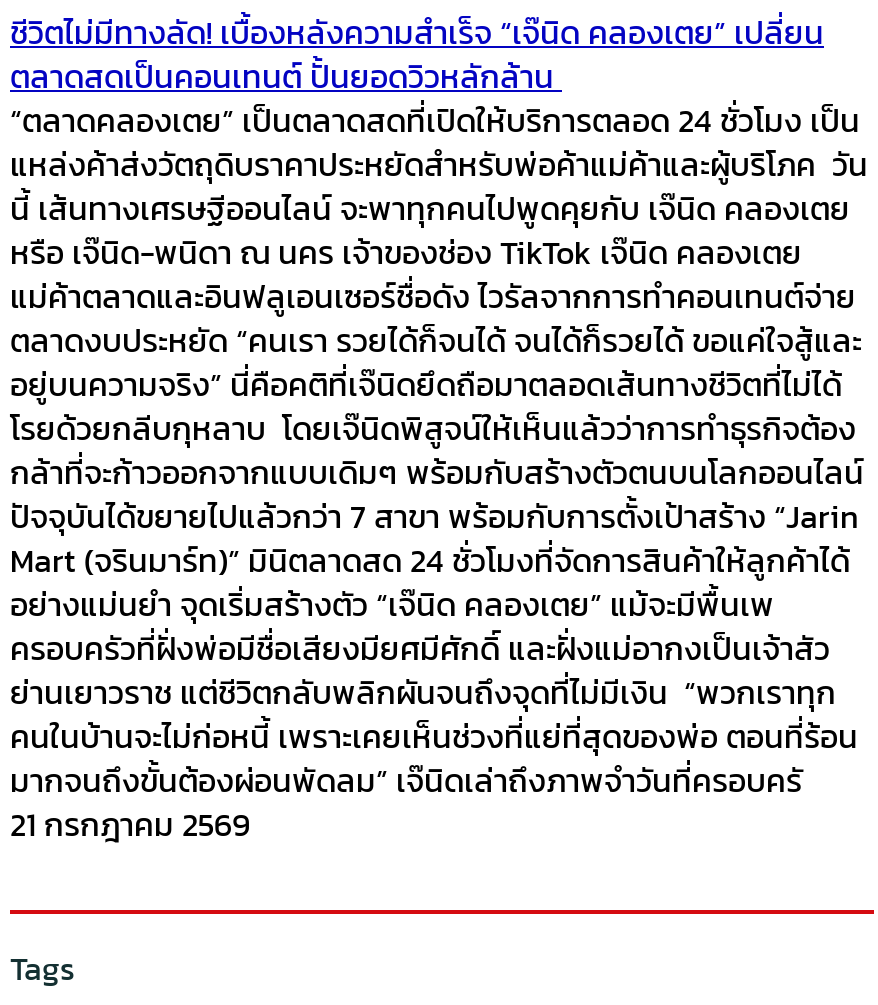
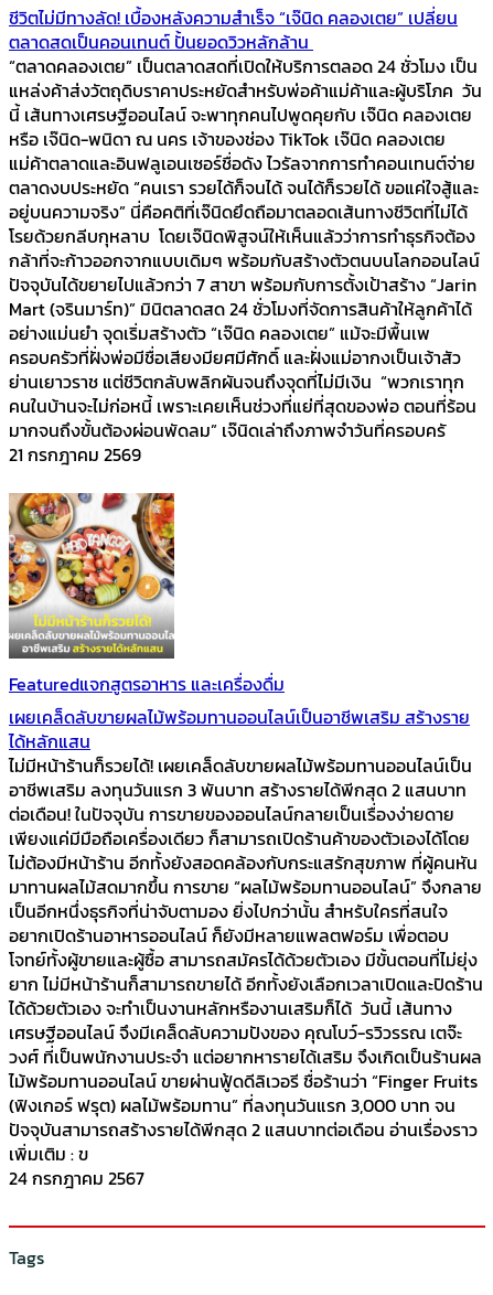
+ [image]
+ Featuredแจกสูตรอาหาร และเครื่องดื่ม
+ เผยเคล็ดลับขายผลไม้พร้อมทานออนไลน์เป็นอาชีพเสริม สร้างราย
+ ได้หลักแสน
+ ไม่มีหน้าร้านก็รวยได้! เผยเคล็ดลับขายผลไม้พร้อมทานออนไลน์เป็น
+ อาชีพเสริม ลงทุนวันแรก 3 พันบาท สร้างรายได้พีกสุด 2 แสนบาท
+ ต่อเดือน! ในปัจจุบัน การขายของออนไลน์กลายเป็นเรื่องง่ายดาย
+ เพียงแค่มีมือถือเครื่องเดียว ก็สามารถเปิดร้านค้าของตัวเองได้โดย
+ ไม่ต้องมีหน้าร้าน อีกทั้งยังสอดคล้องกับกระแสรักสุขภาพ ที่ผู้คนหัน
+ มาทานผลไม้สดมากขึ้น การขาย “ผลไม้พร้อมทานออนไลน์” จึงกลาย
+ เป็นอีกหนึ่งธุรกิจที่น่าจับตามอง ยิ่งไปกว่านั้น สำหรับใครที่สนใจ
+ อยากเปิดร้านอาหารออนไลน์ ก็ยังมีหลายแพลตฟอร์ม เพื่อตอบ
+ โจทย์ทั้งผู้ขายและผู้ซื้อ สามารถสมัครได้ด้วยตัวเอง มีขั้นตอนที่ไม่ยุ่ง
+ ยาก ไม่มีหน้าร้านก็สามารถขายได้ อีกทั้งยังเลือกเวลาเปิดและปิดร้าน
+ ได้ด้วยตัวเอง จะทำเป็นงานหลักหรืองานเสริมก็ได้ วันนี้ เส้นทาง
+ เศรษฐีออนไลน์ จึงมีเคล็ดลับความปังของ คุณโบว์-รวิวรรณ เตจ๊ะ
+ วงศ์ ที่เป็นพนักงานประจำ แต่อยากหารายได้เสริม จึงเกิดเป็นร้านผล
+ ไม้พร้อมทานออนไลน์ ขายผ่านฟู้ดดีลิเวอรี ชื่อร้านว่า “Finger Fruits
+ (ฟิงเกอร์ ฟรุต) ผลไม้พร้อมทาน” ที่ลงทุนวันแรก 3,000 บาท จน
+ ปัจจุบันสามารถสร้างรายได้พีกสุด 2 แสนบาทต่อเดือน อ่านเรื่องราว
+ เพิ่มเติม : ข
+ 24 กรกฎาคม 2567
